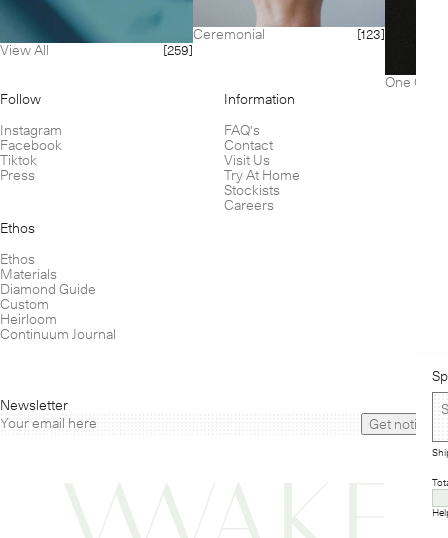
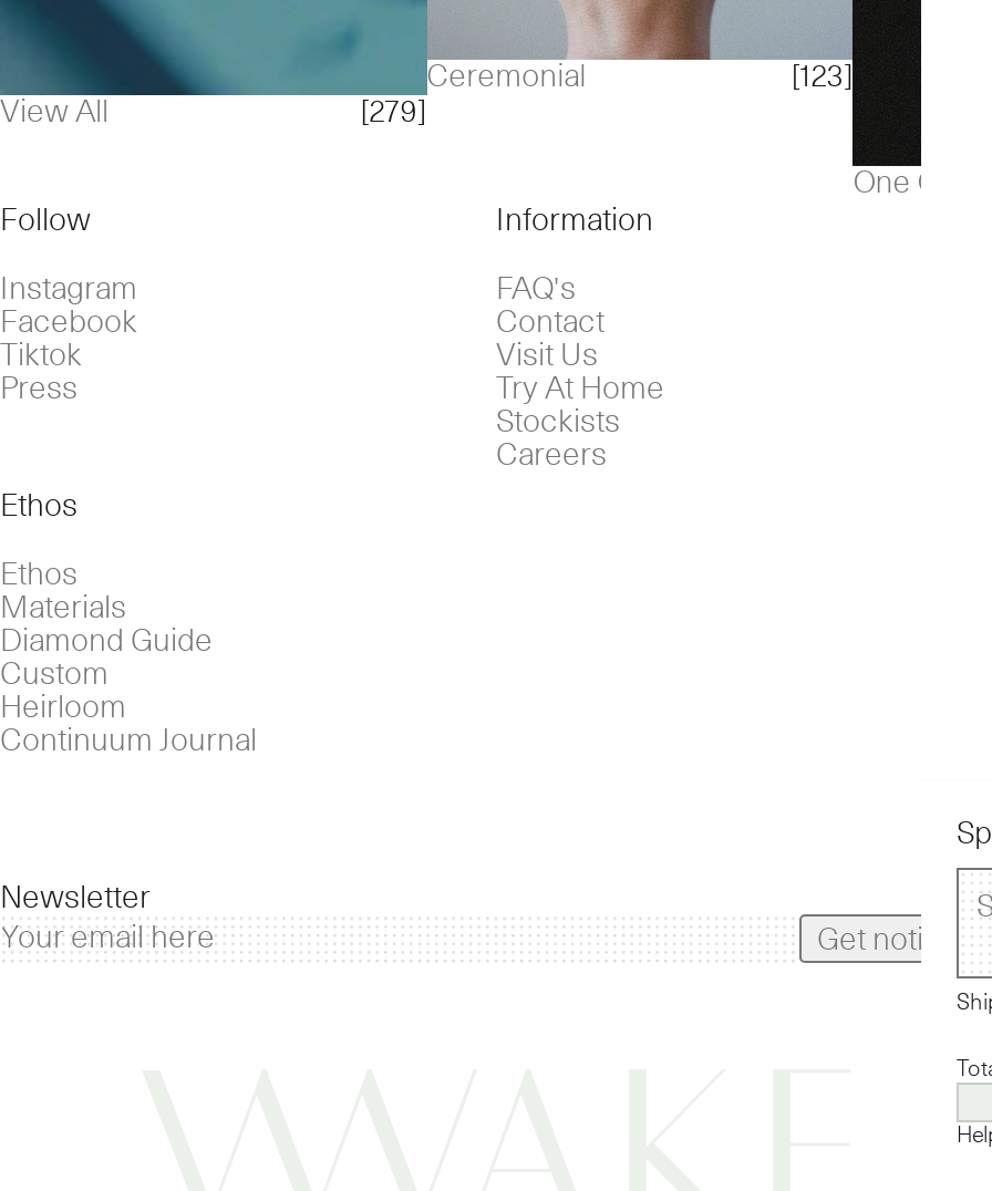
- [259]
+ [279]
